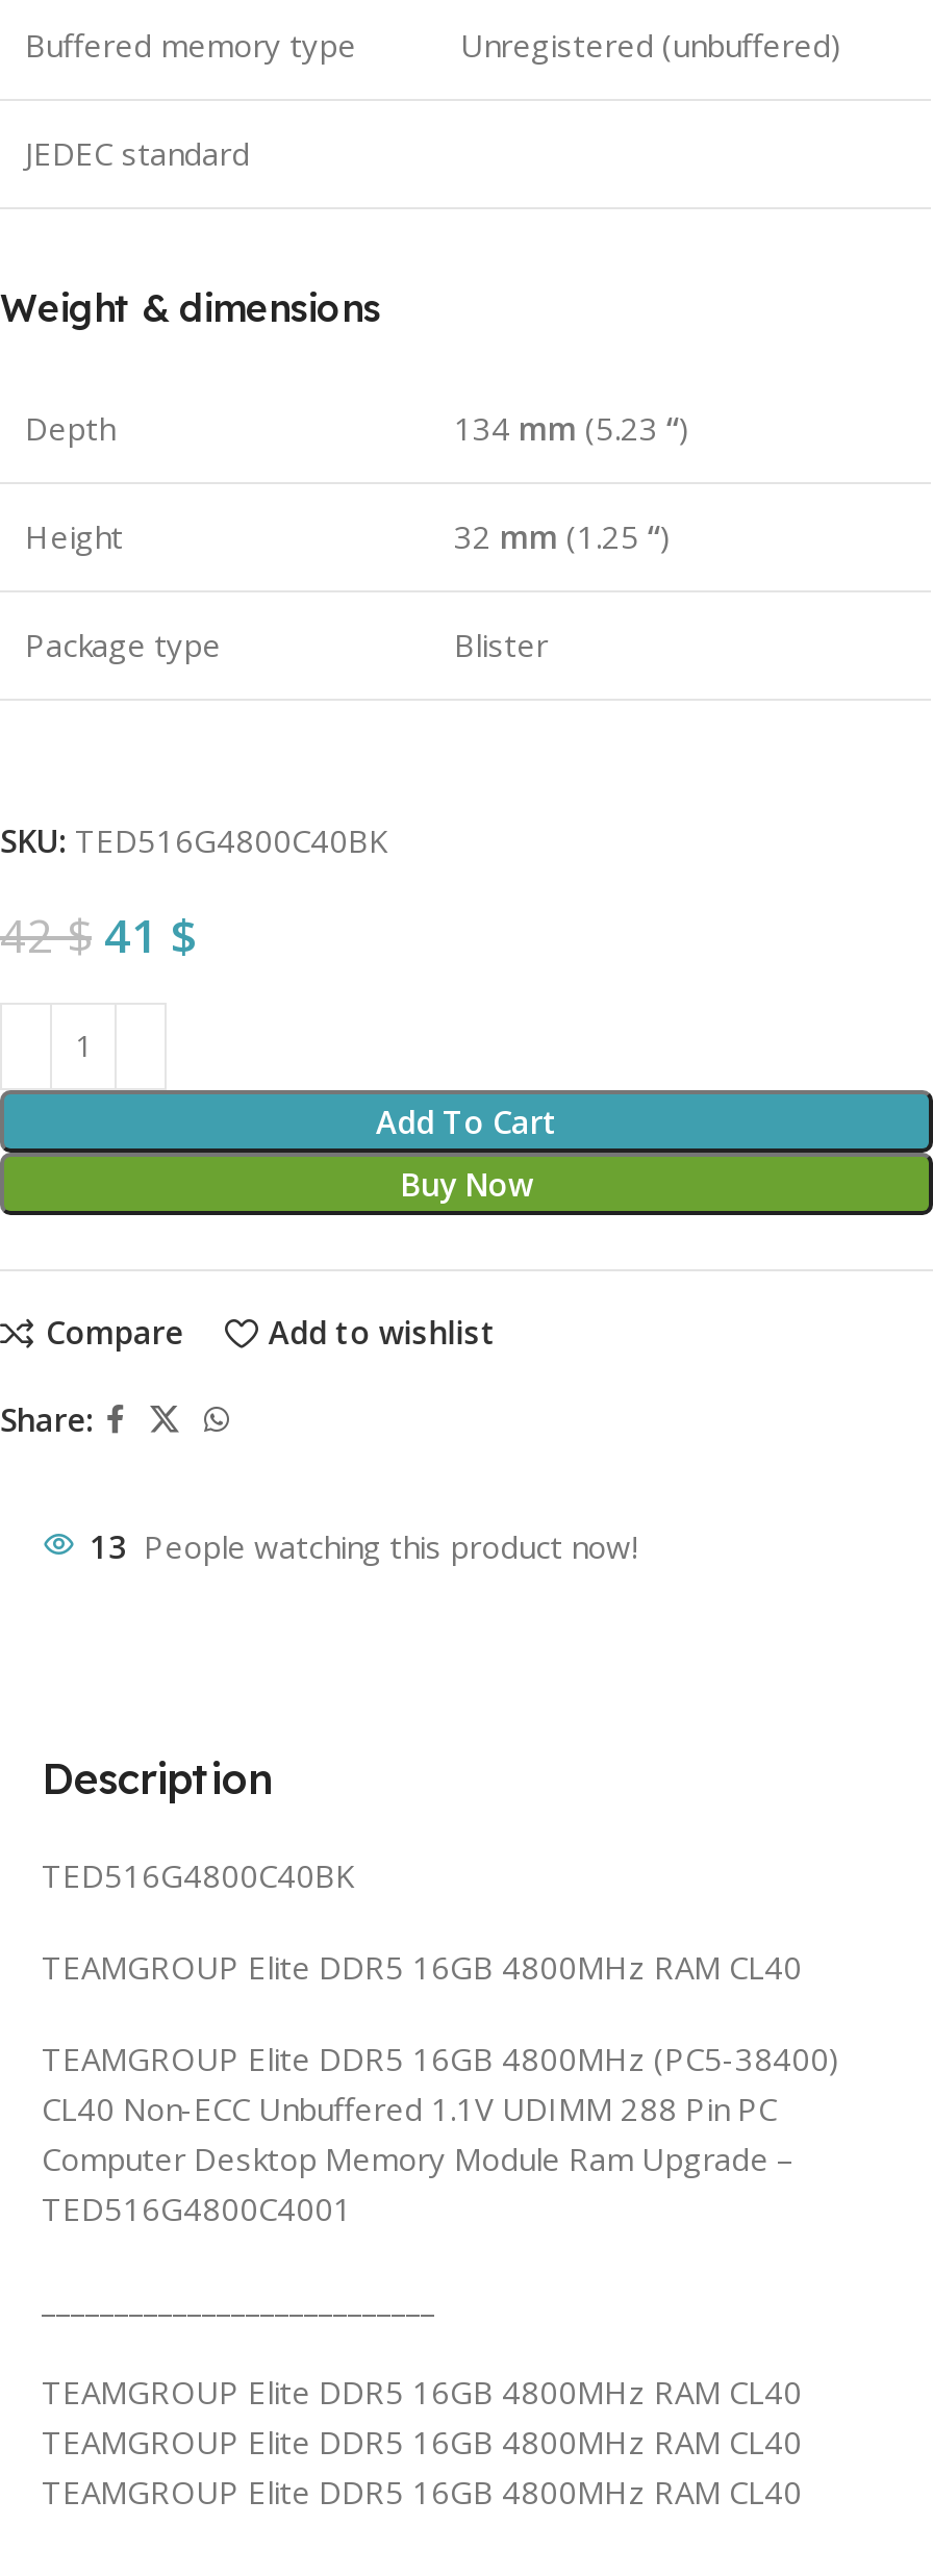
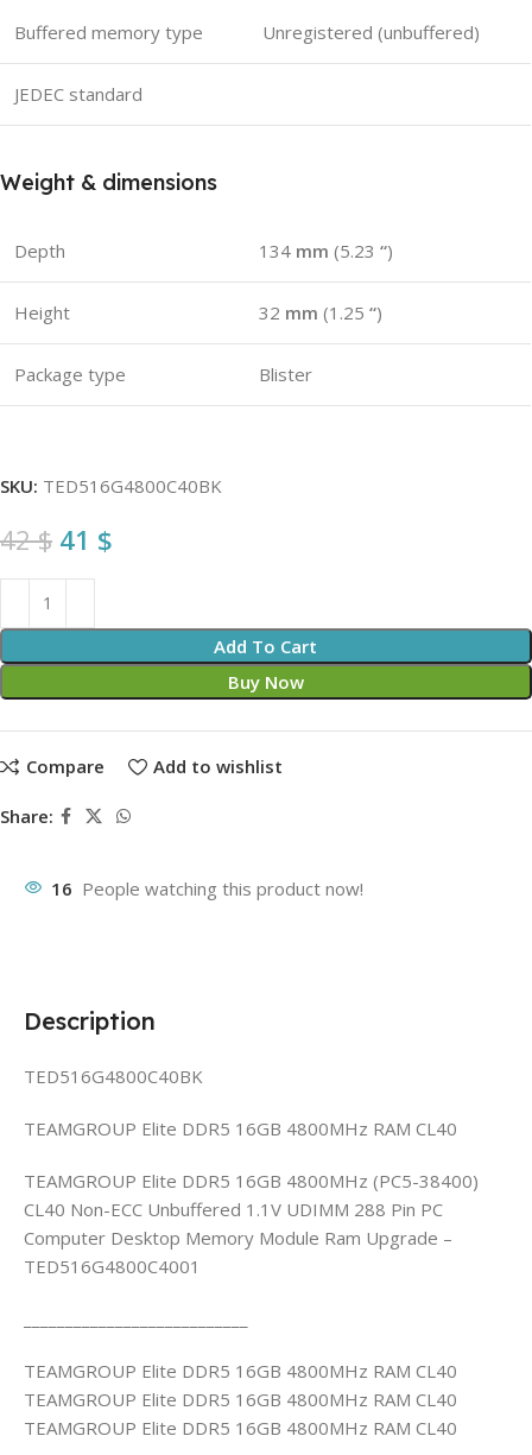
- 13 People watching this product now!
+ 16 People watching this product now!
